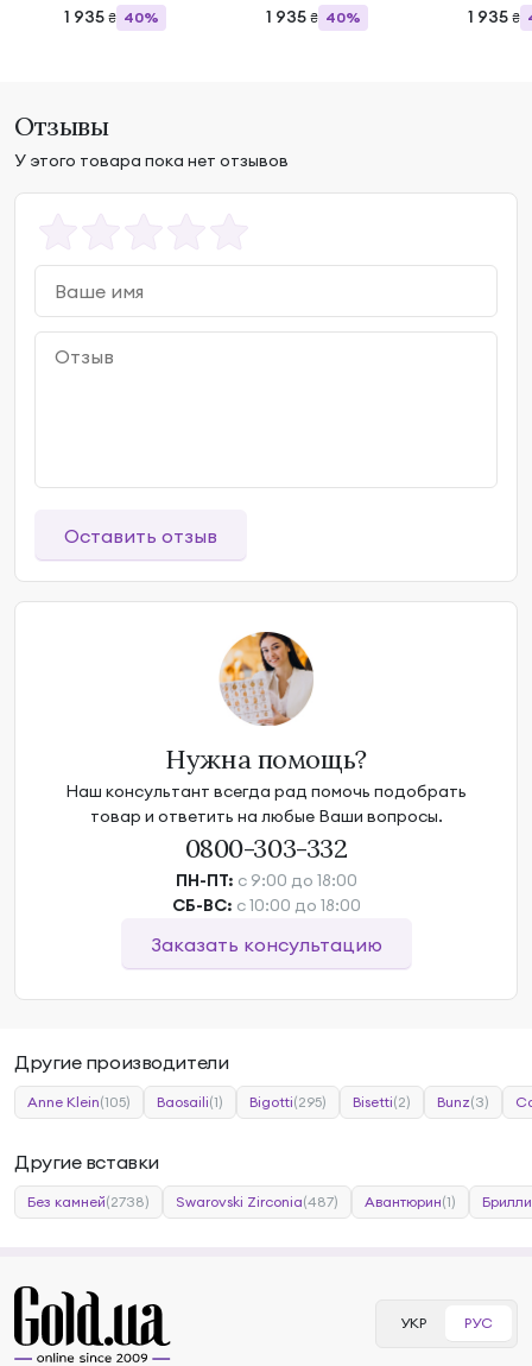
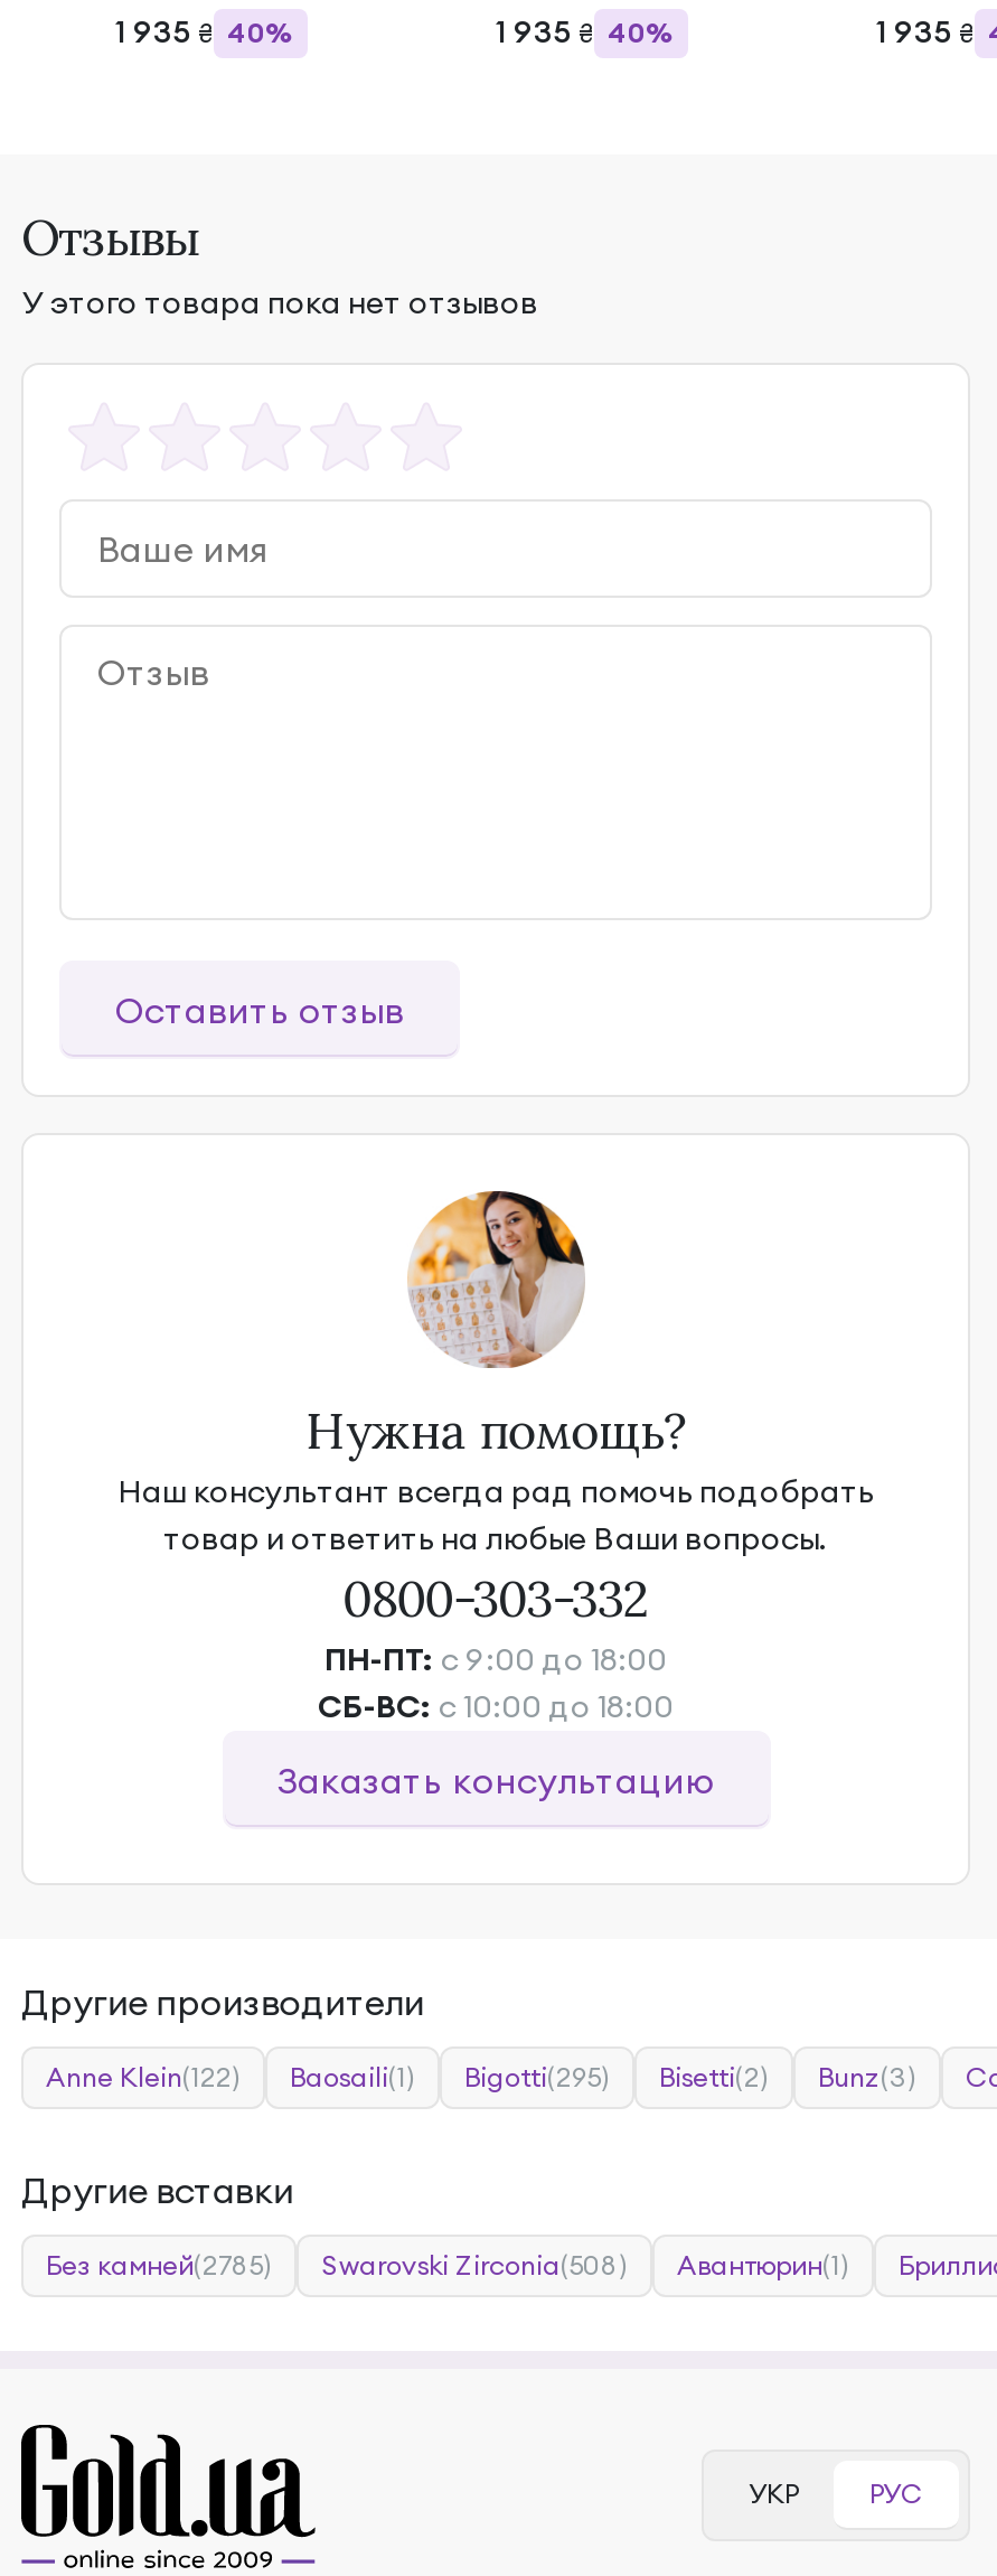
- Anne Klein(105)
+ Anne Klein(122)

- Без камней(2738)
+ Без камней(2785)

- Swarovski Zirconia(487)
+ Swarovski Zirconia(508)
